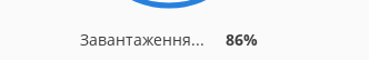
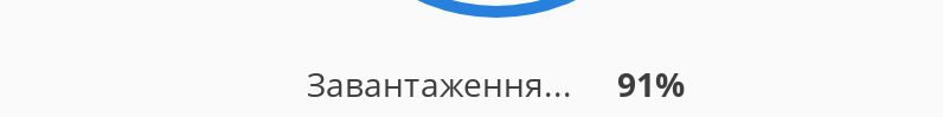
- Завантаження... 86%
+ Завантаження... 91%
